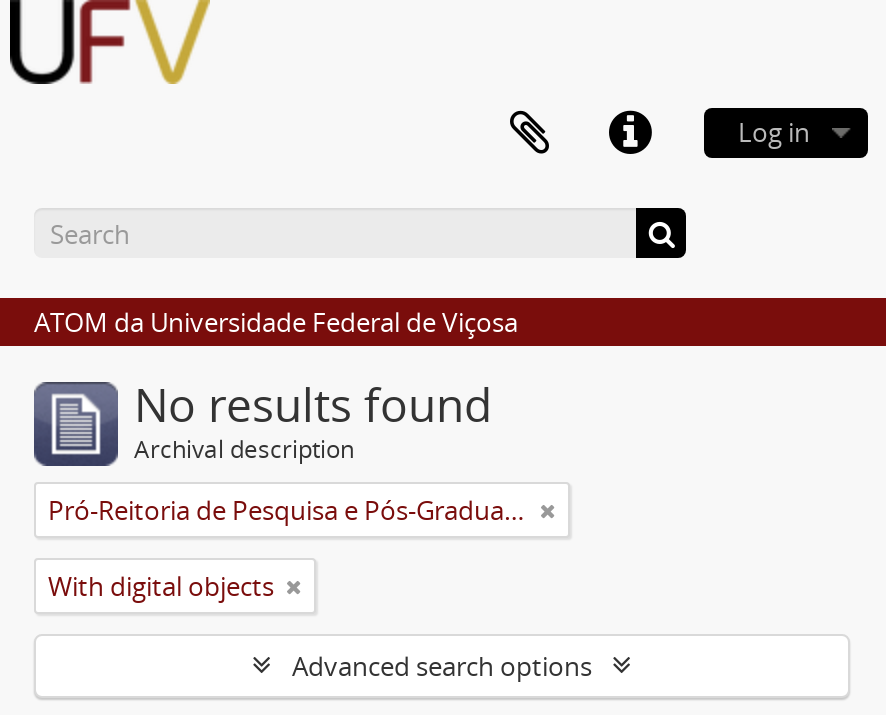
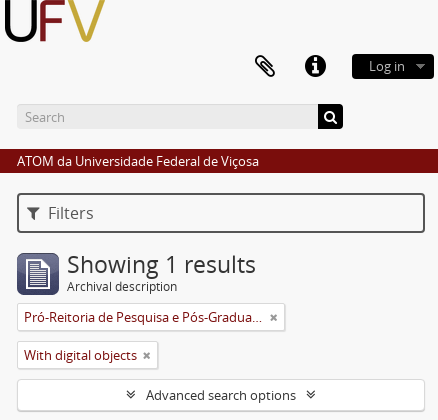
- No results found
+ Filters
+ Showing 1 results
